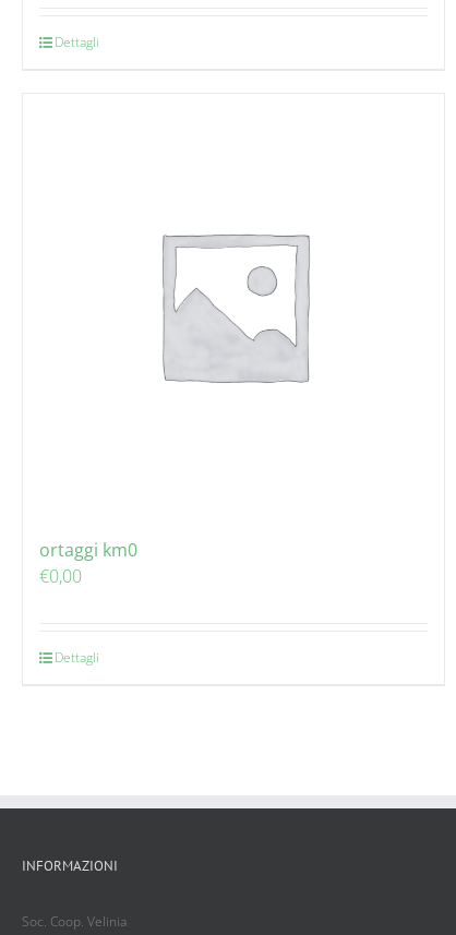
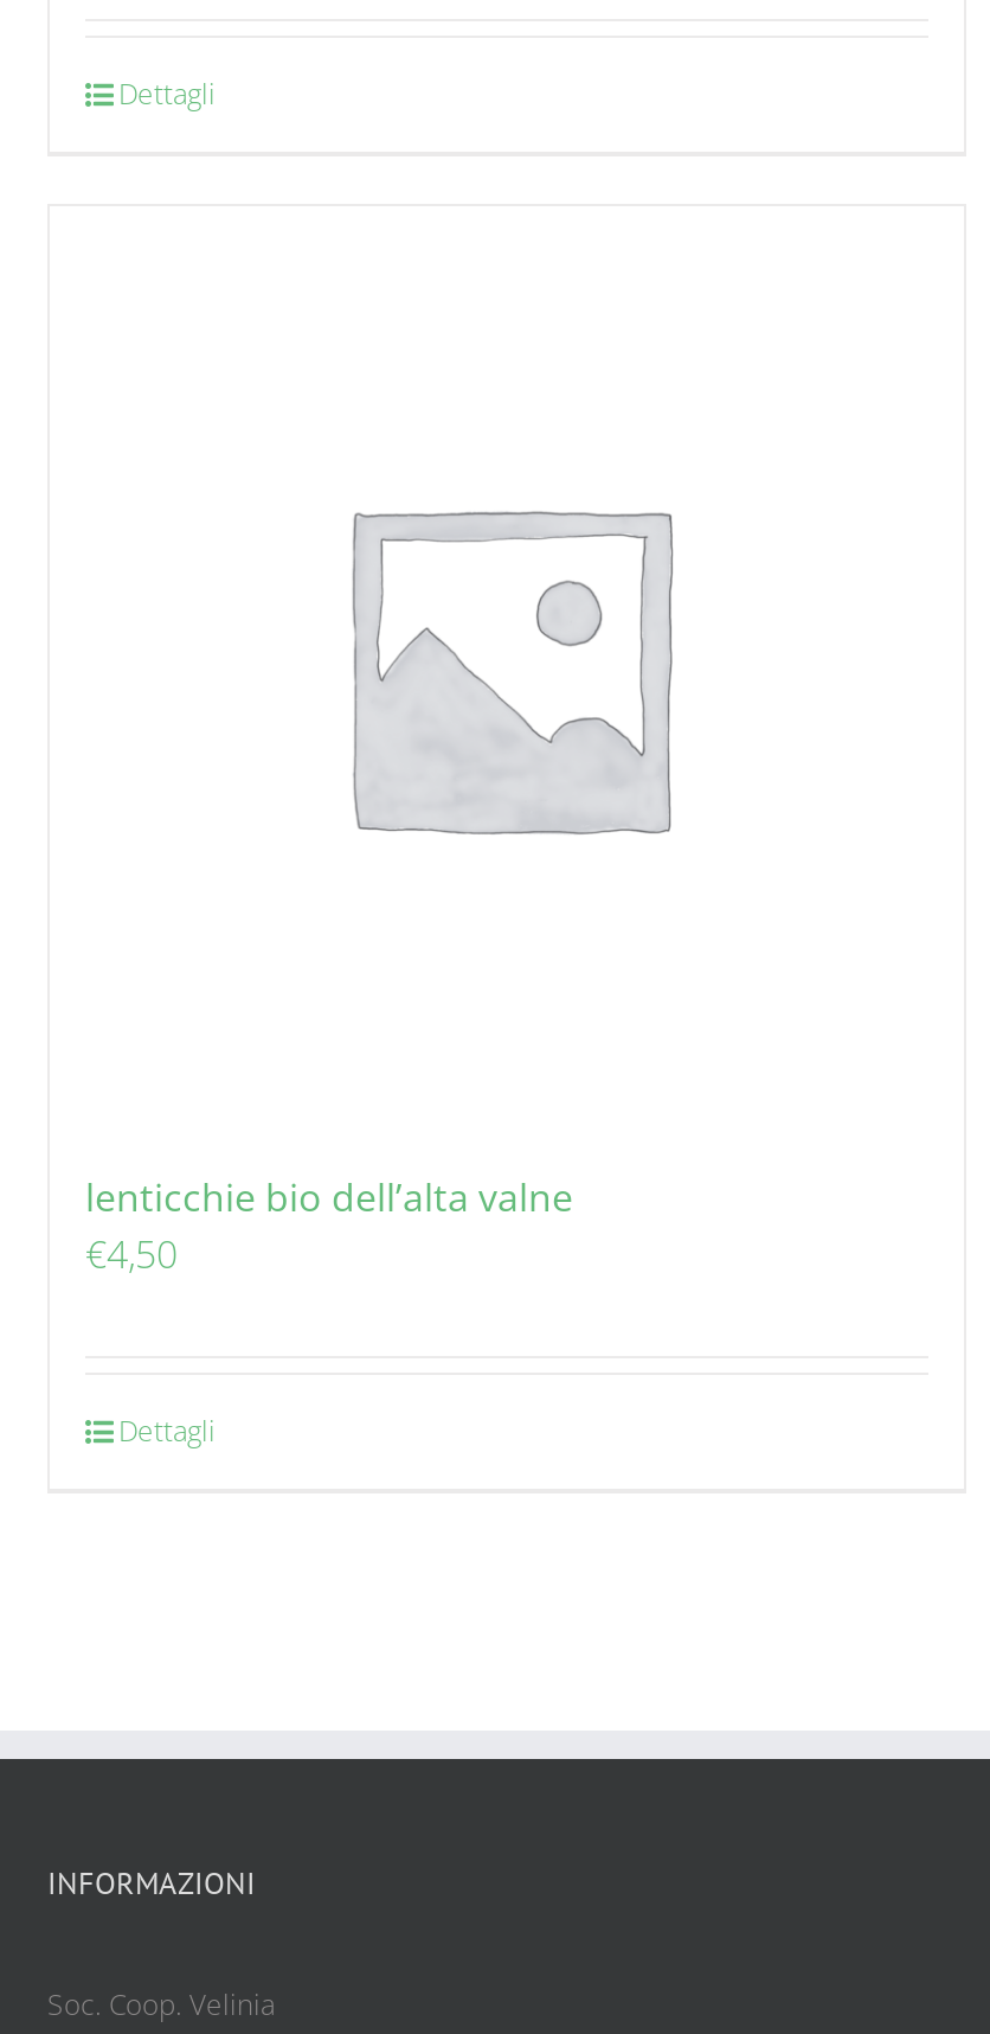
- ortaggi km0
- €0,00
+ lenticchie bio dell’alta valne
+ €4,50
